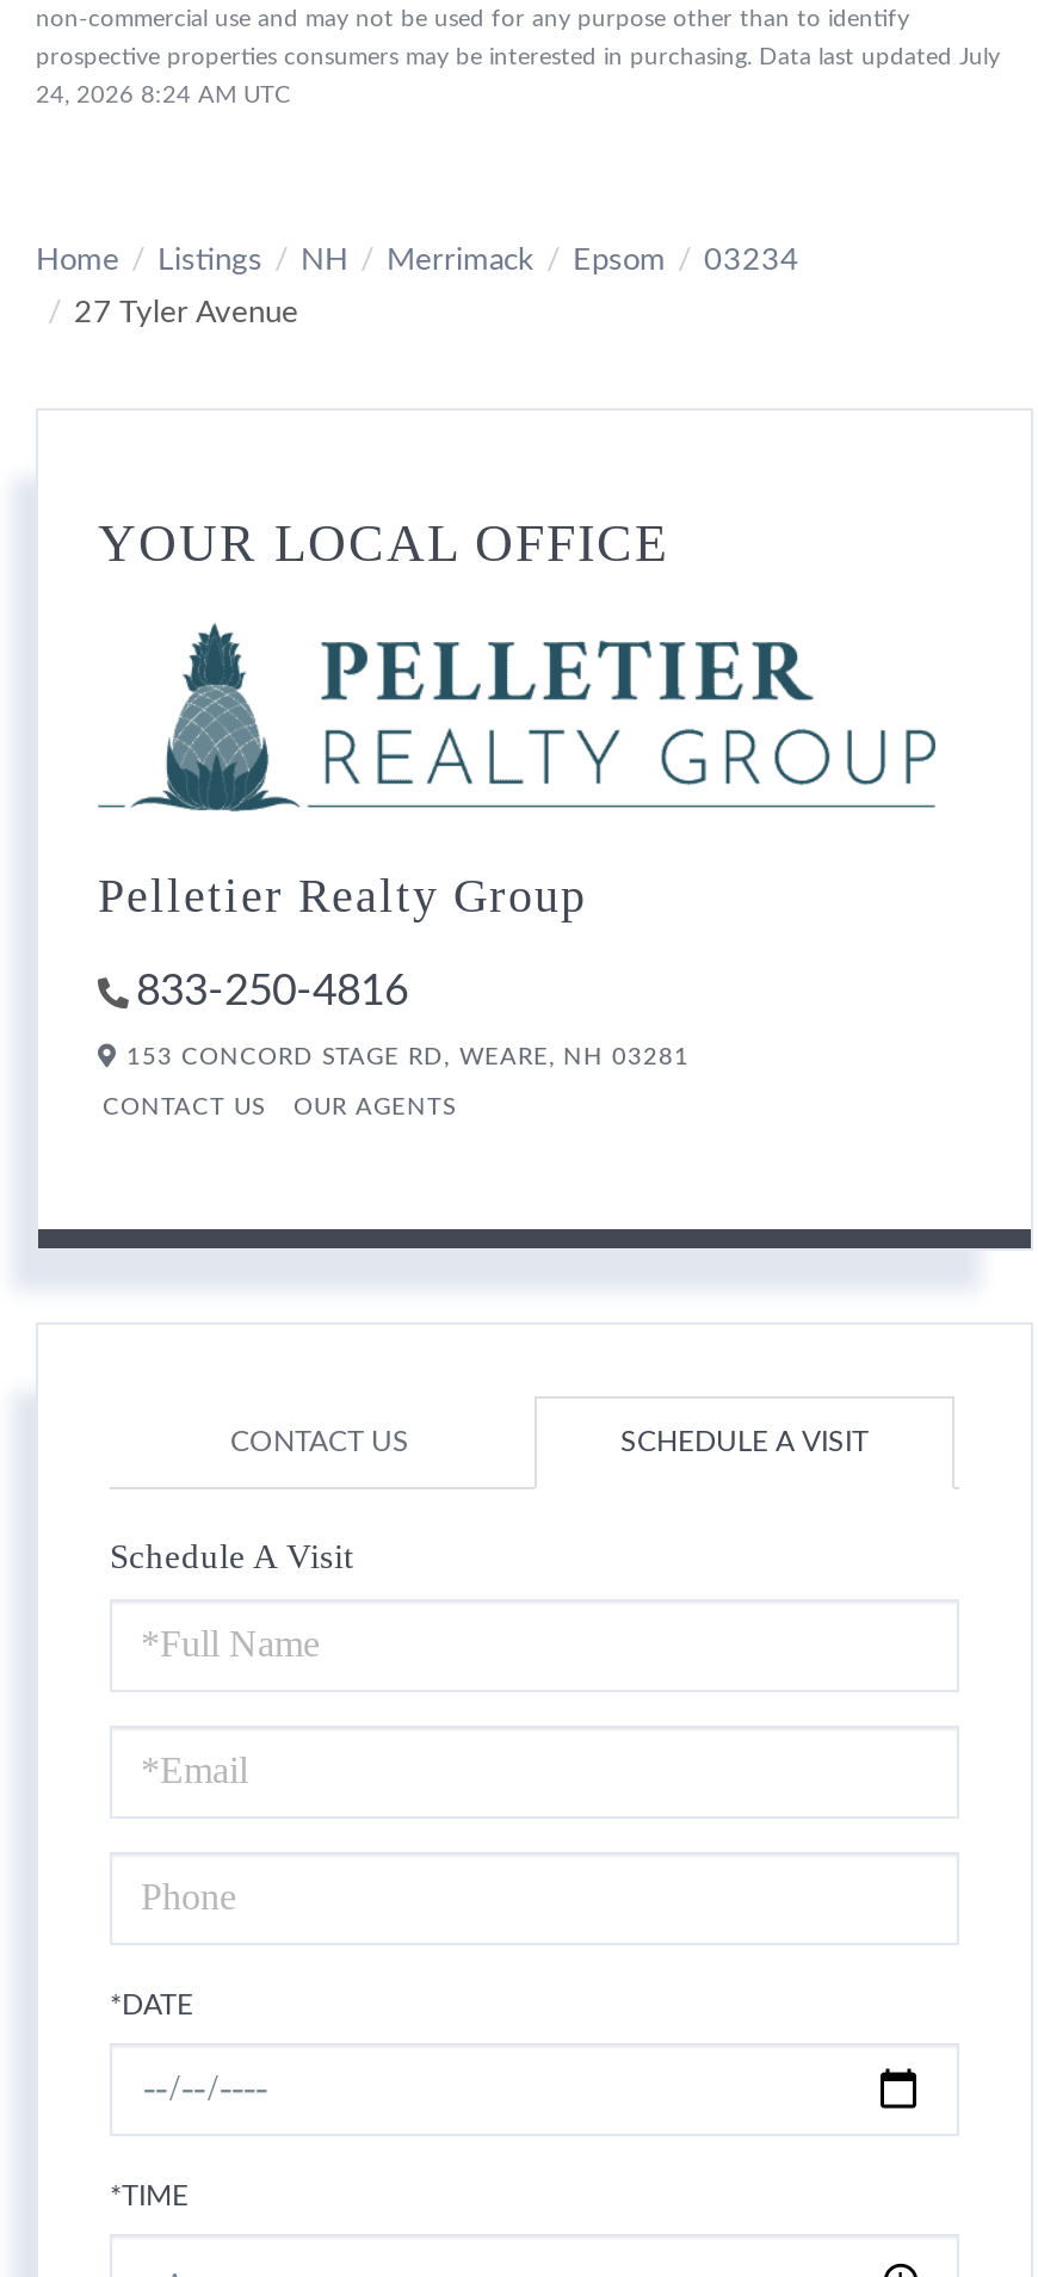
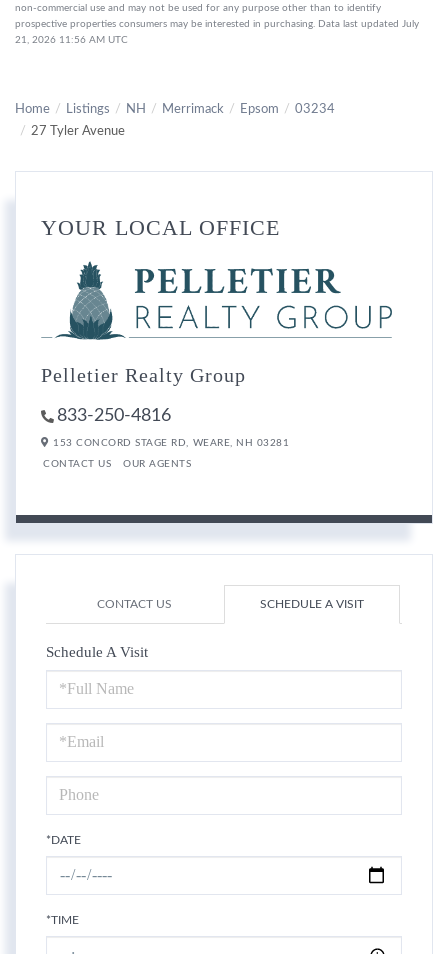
- 24, 2026 8:24 AM UTC
+ 21, 2026 11:56 AM UTC
